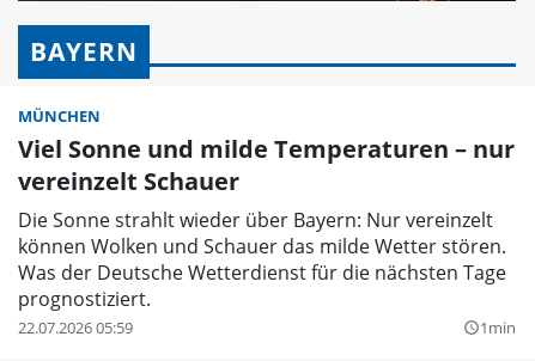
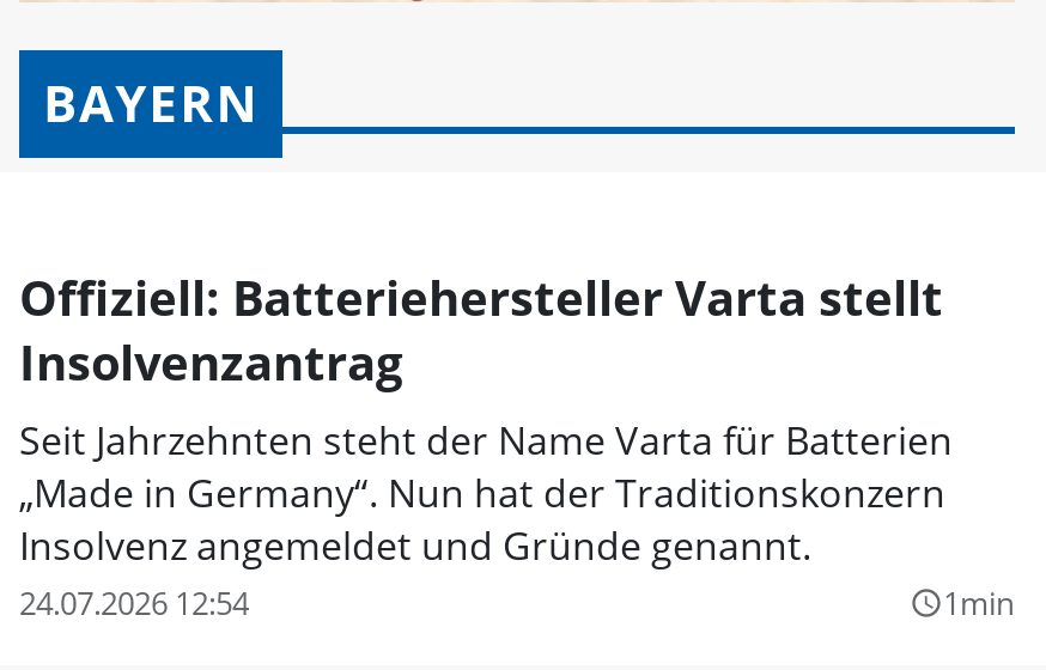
- MÜNCHEN
- Viel Sonne und milde Temperaturen – nur
- vereinzelt Schauer
- Die Sonne strahlt wieder über Bayern: Nur vereinzelt
- können Wolken und Schauer das milde Wetter stören.
- Was der Deutsche Wetterdienst für die nächsten Tage
- prognostiziert.
- 22.07.2026 05:59
+ Offiziell: Batteriehersteller Varta stellt
+ Insolvenzantrag
+ Seit Jahrzehnten steht der Name Varta für Batterien
+ „Made in Germany“. Nun hat der Traditionskonzern
+ Insolvenz angemeldet und Gründe genannt.
+ 24.07.2026 12:54
